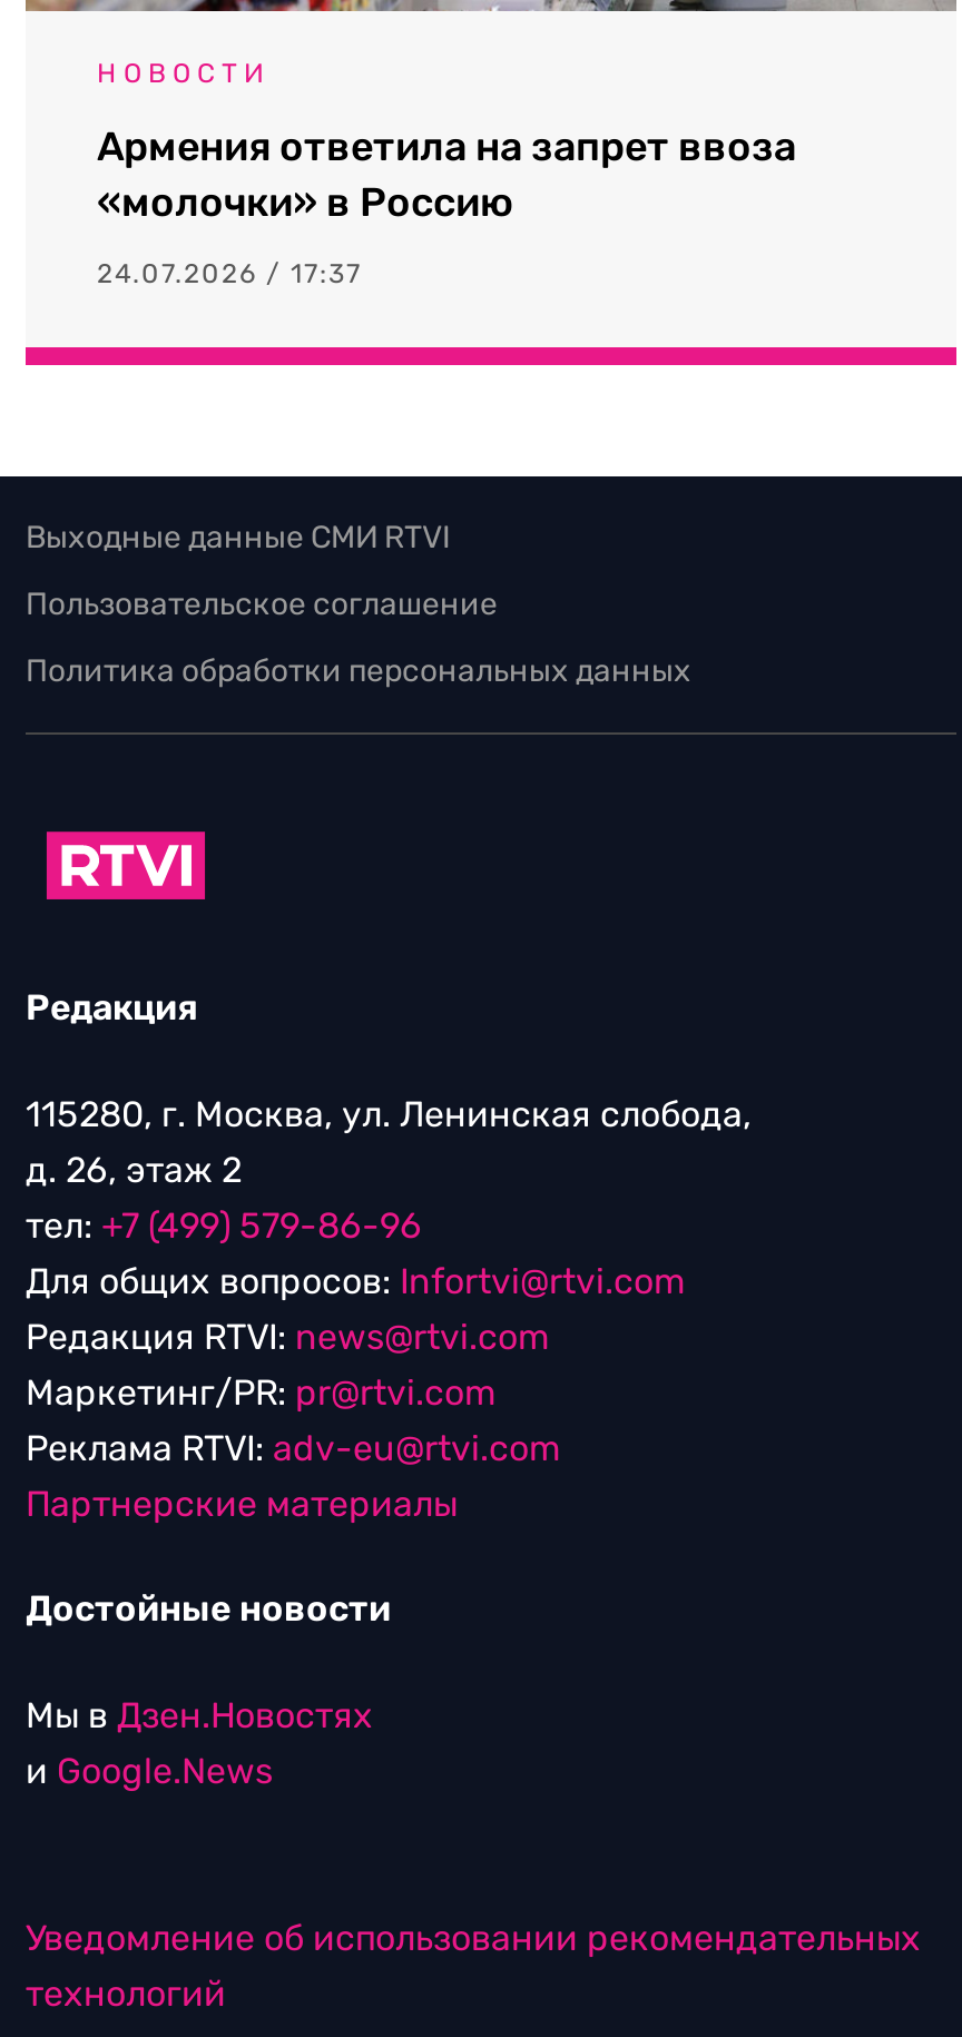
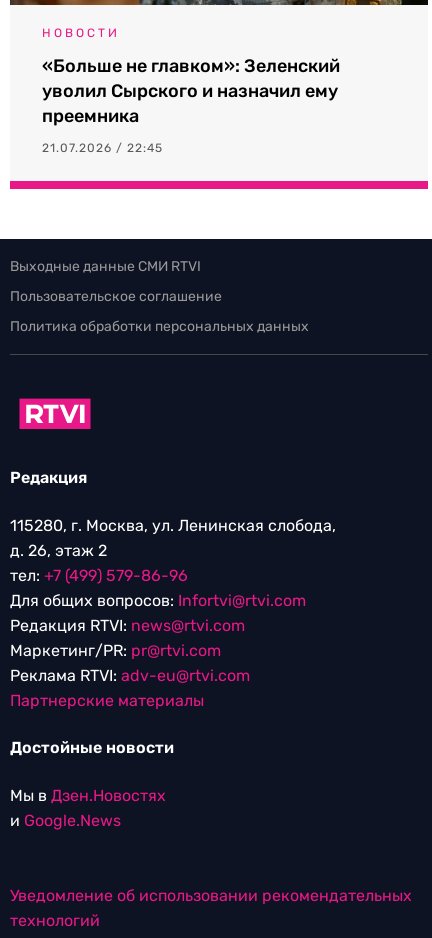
- Армения ответила на запрет ввоза
- «молочки» в Россию
+ «Больше не главком»: Зеленский
+ уволил Сырского и назначил ему
+ преемника

- 24.07.2026 / 17:37
+ 21.07.2026 / 22:45
